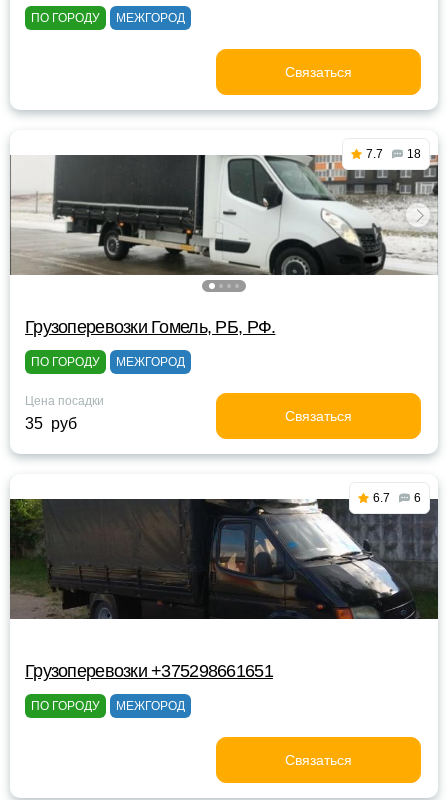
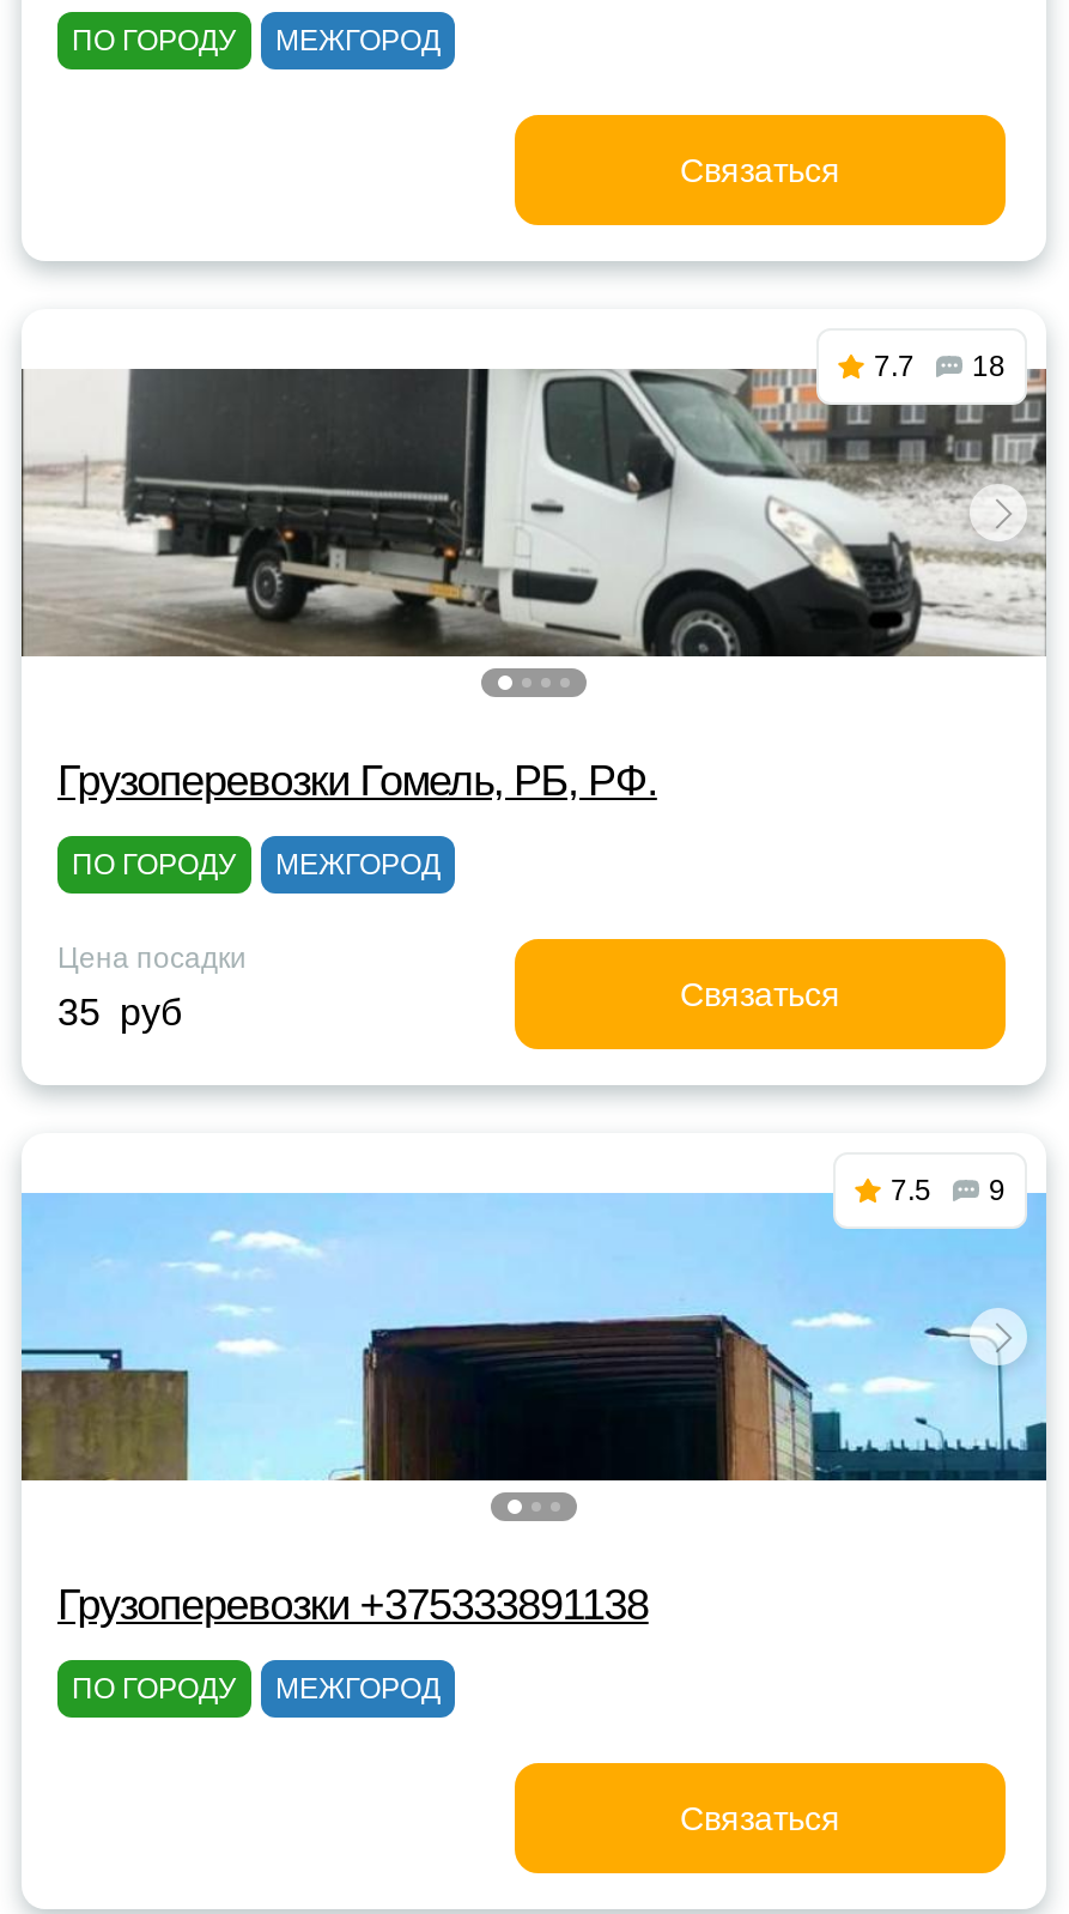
- [image]
- 6.7
+ [image]
+ 7.5

- 6
+ 9

- Грузоперевозки +375298661651
+ Грузоперевозки +375333891138
